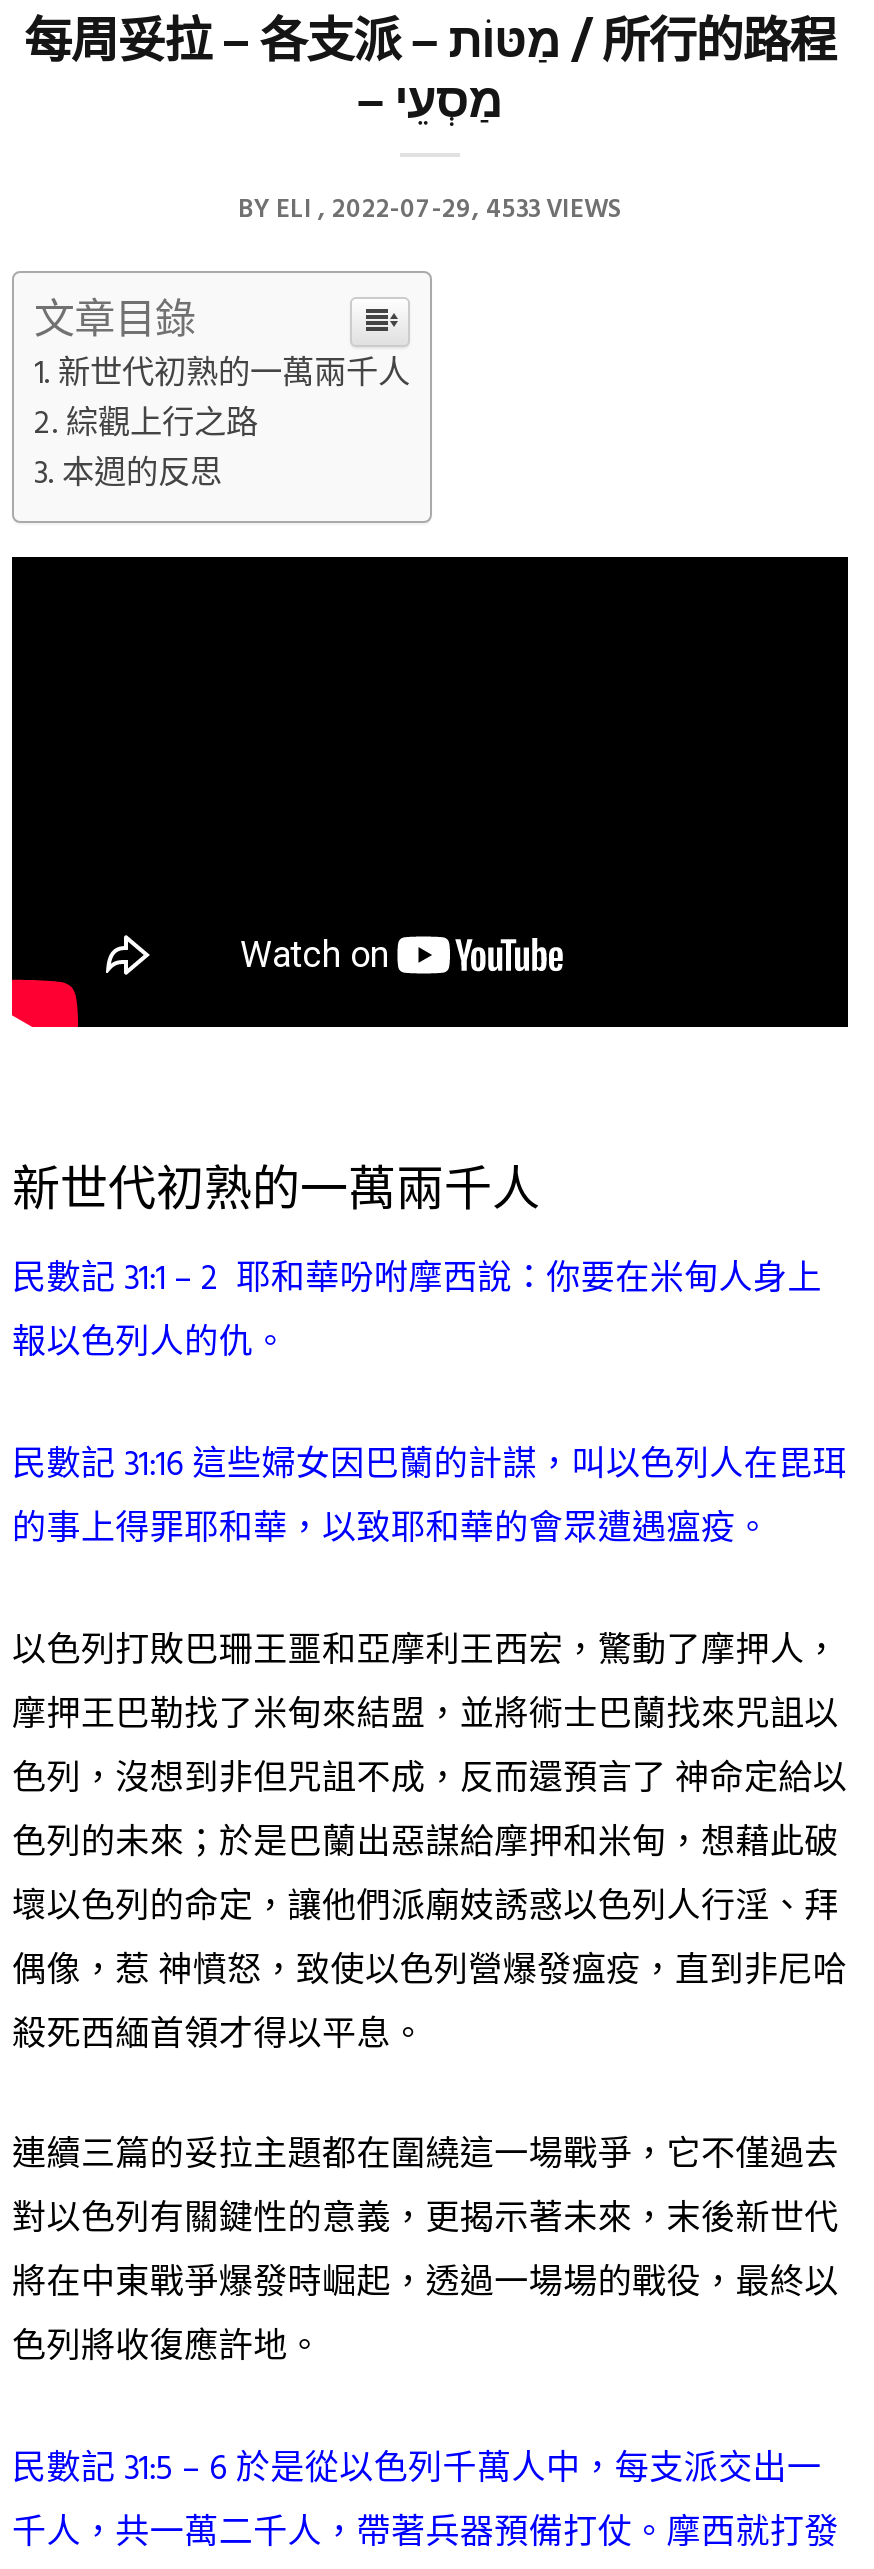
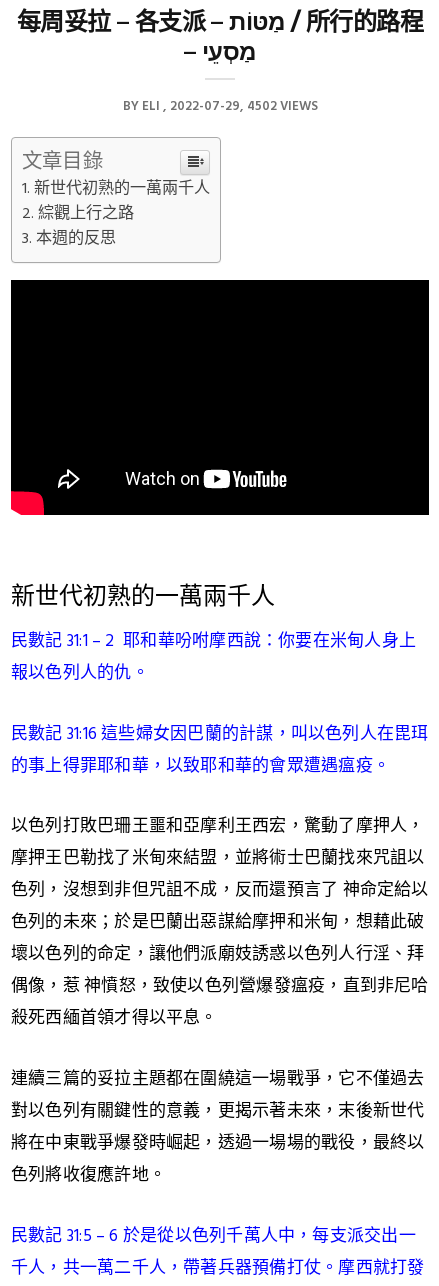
- BY ELI 2022-07-29 4533 VIEWS
+ BY ELI 2022-07-29 4502 VIEWS
